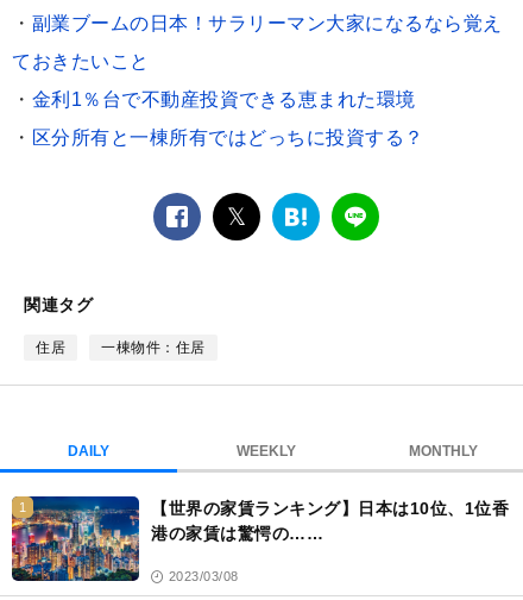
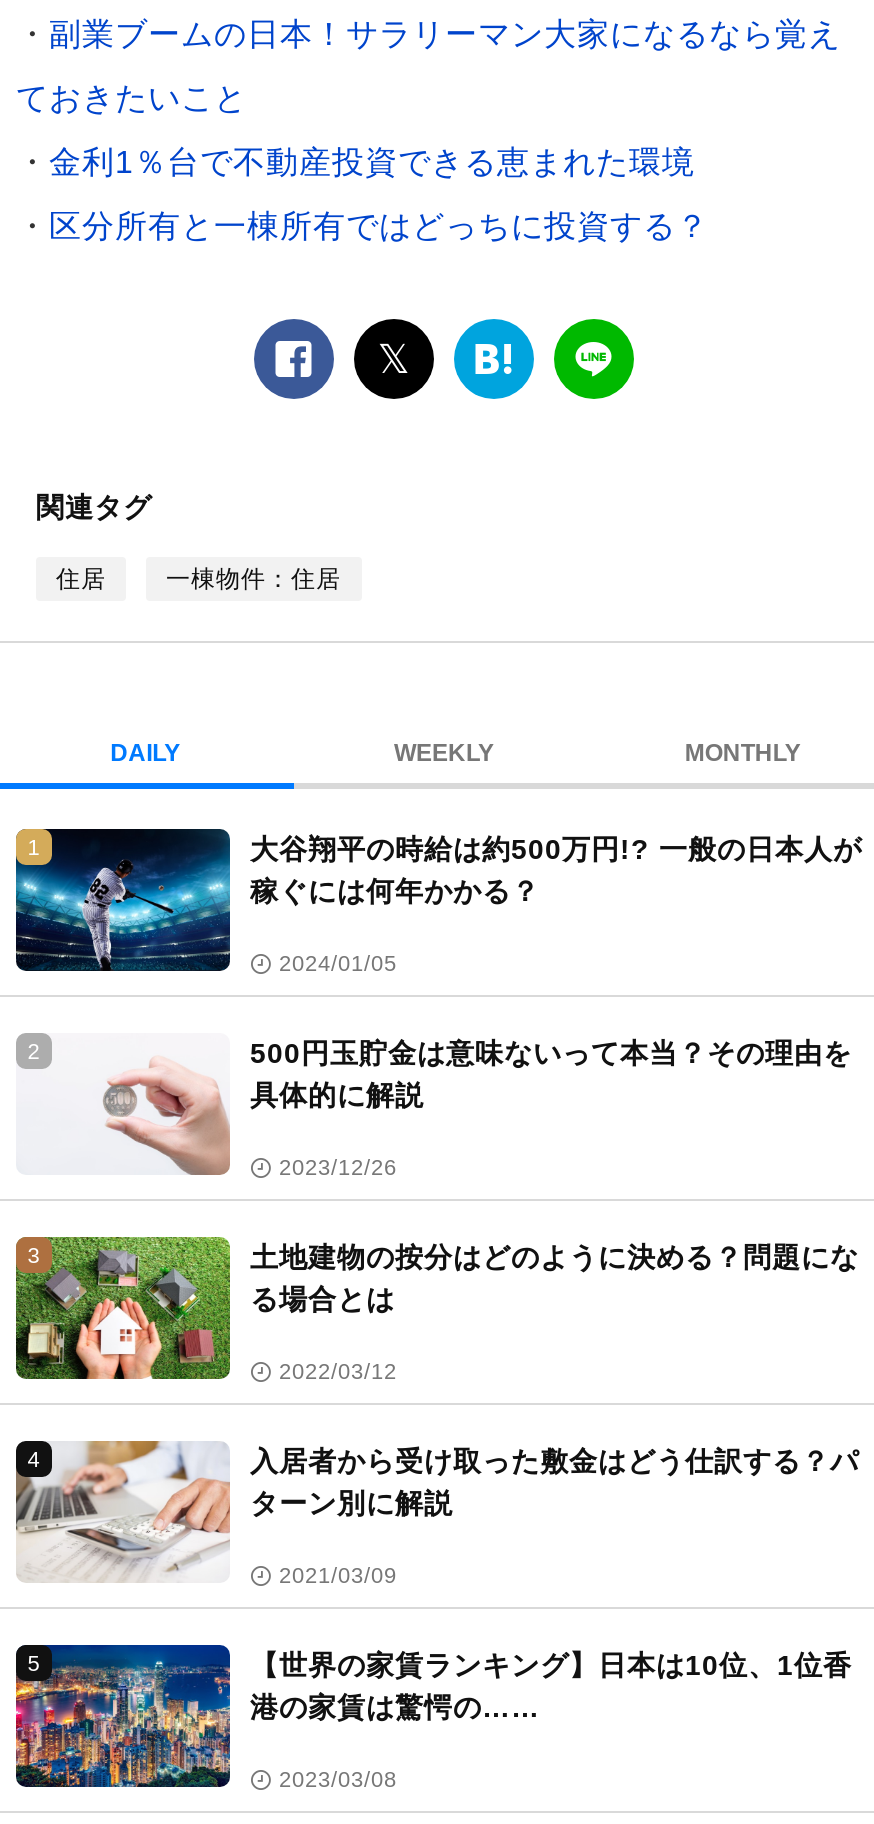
+ [image]
+ 大谷翔平の時給は約500万円!? 一般の日本人が
+ 稼ぐには何年かかる？
+ 2024/01/05

+ [image]
+ 3
+ 土地建物の按分はどのように決める？問題にな
+ る場合とは
+ 2022/03/12

+ [image]
+ 4
+ 入居者から受け取った敷金はどう仕訳する？パ
+ ターン別に解説
+ 2021/03/09

+ [image]
+ 2
+ 500円玉貯金は意味ないって本当？その理由を
+ 具体的に解説
+ 2023/12/26

+ 5
